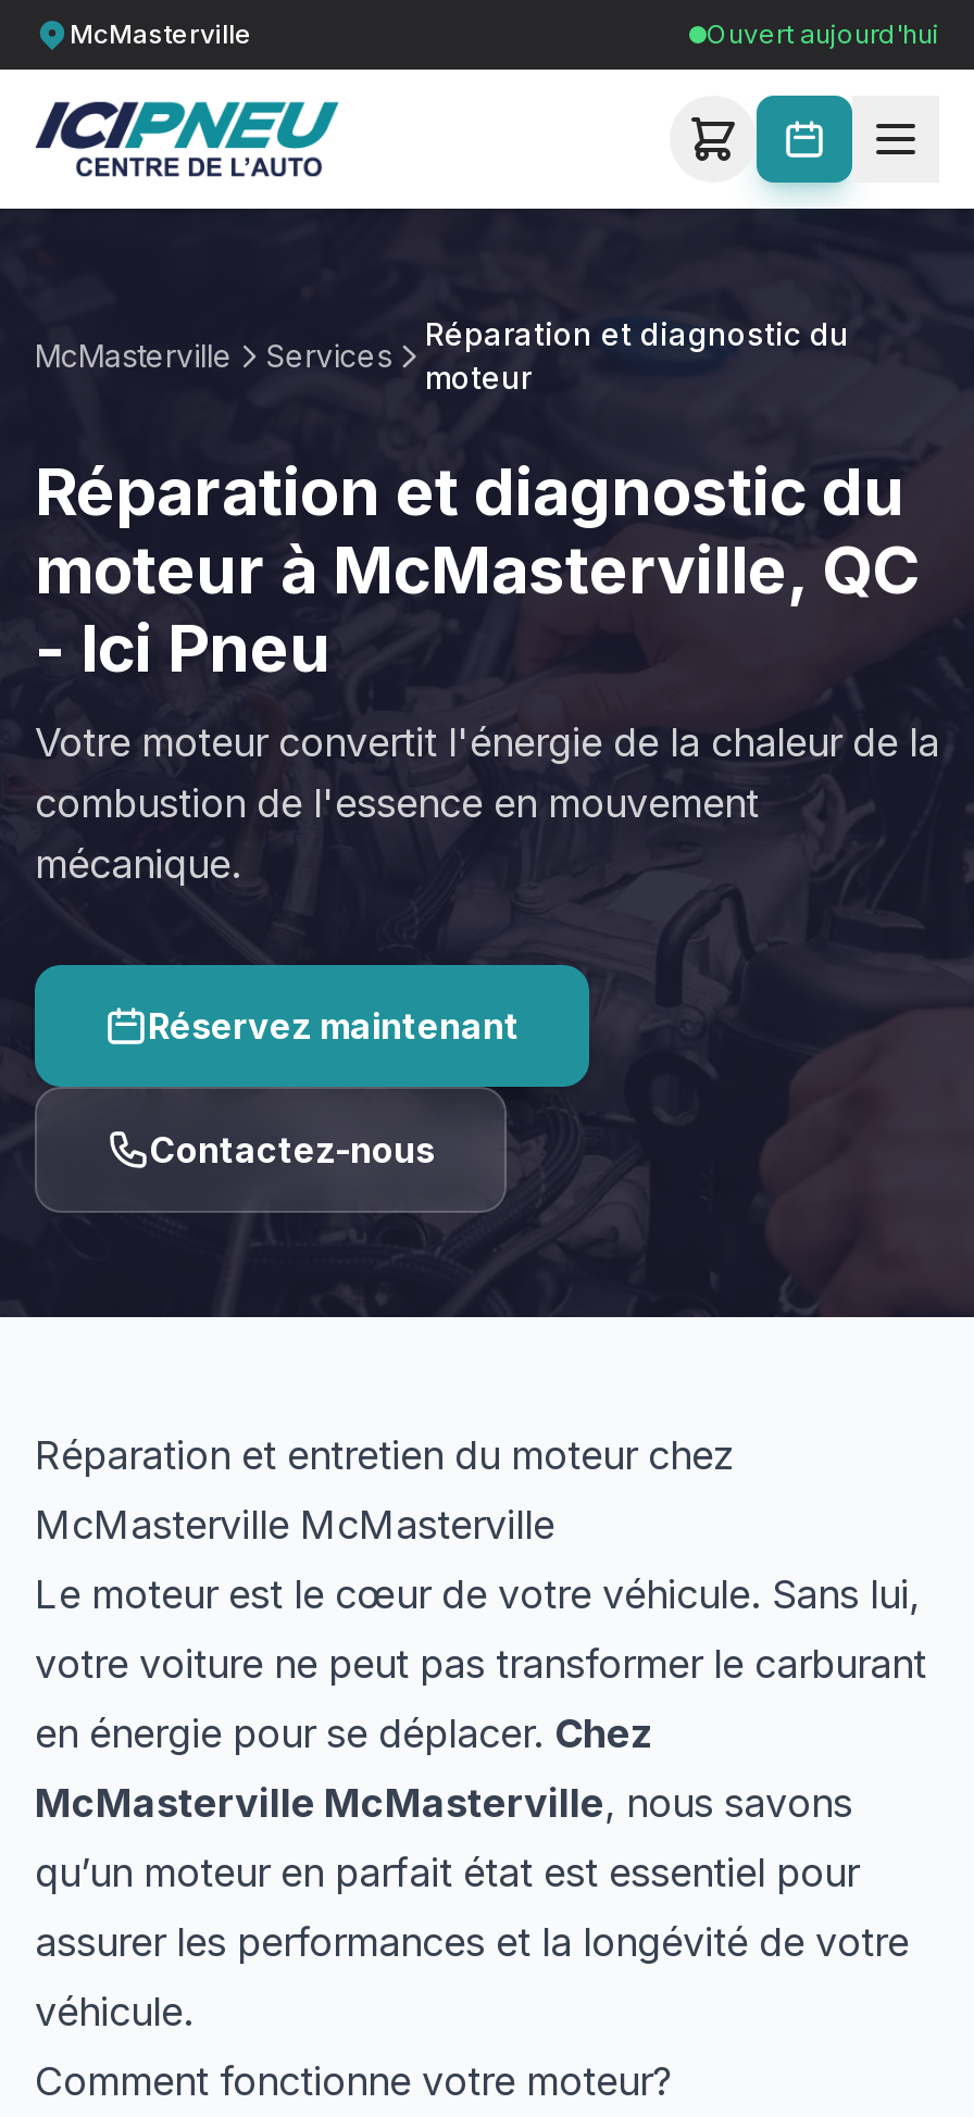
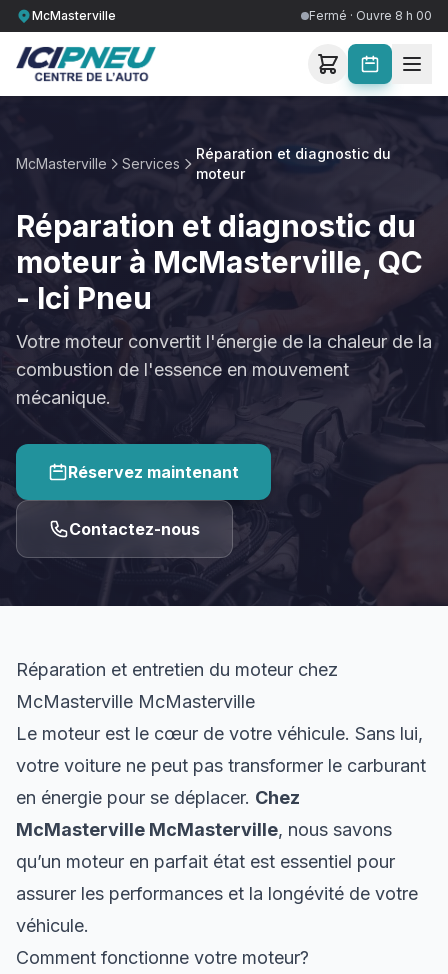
- Ouvert aujourd'hui
+ Fermé · Ouvre 8 h 00
